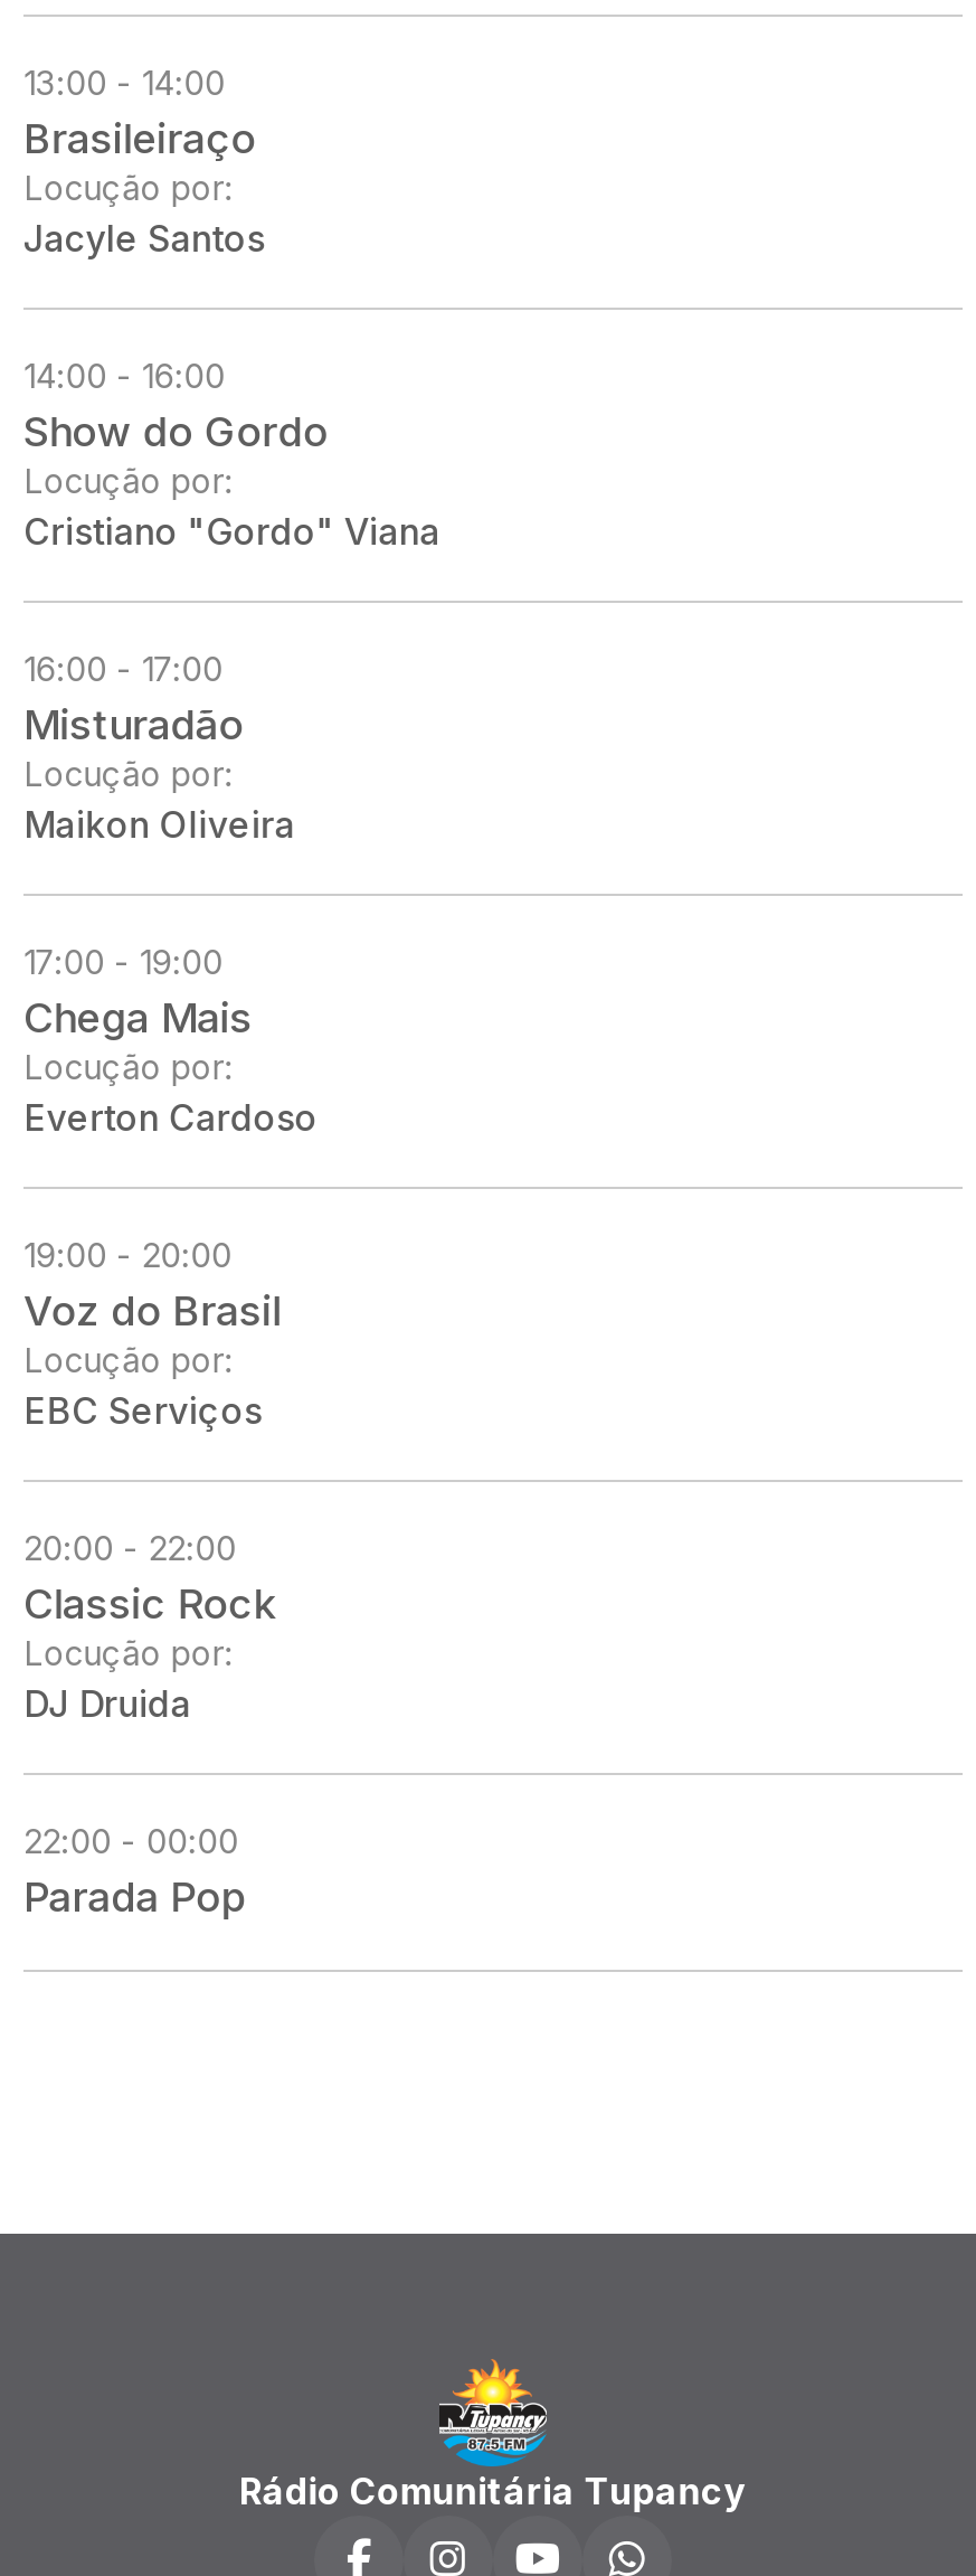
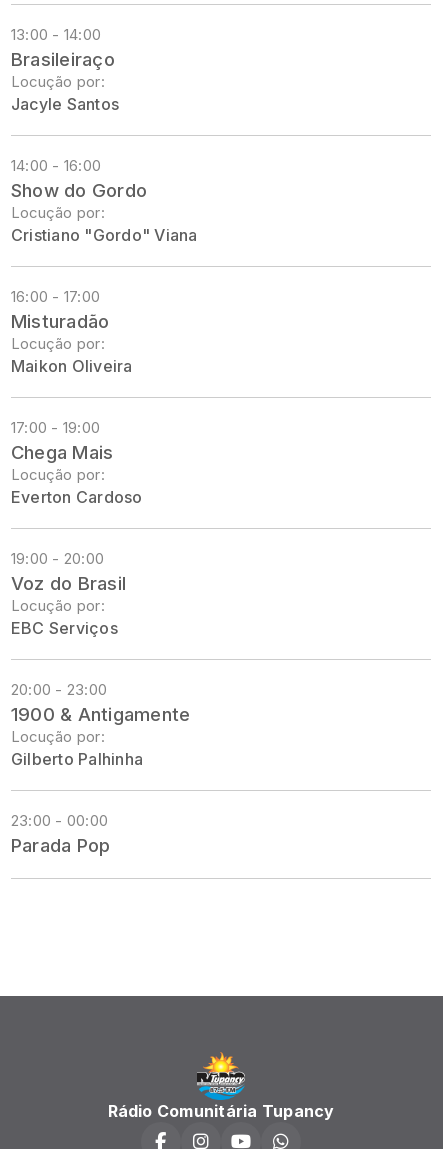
- 20:00 - 22:00
- Classic Rock
+ 20:00 - 23:00
+ 1900 & Antigamente

- DJ Druida
+ Gilberto Palhinha

- 22:00 - 00:00
+ 23:00 - 00:00
